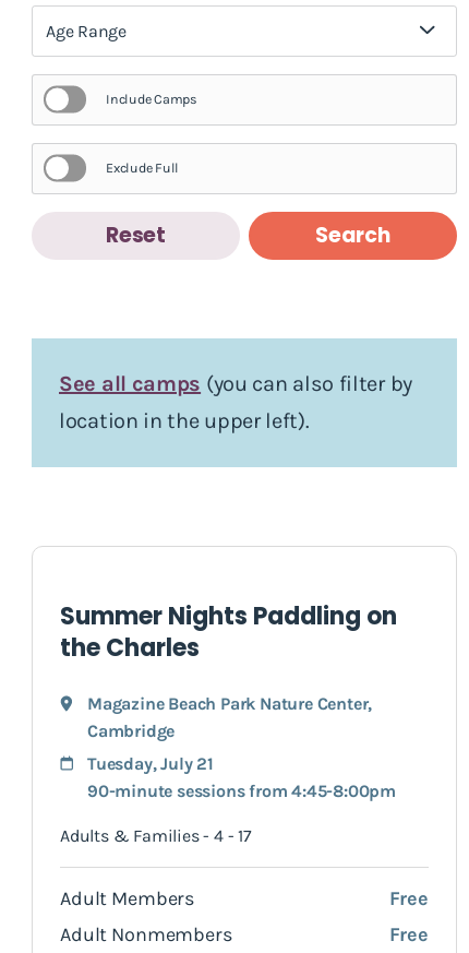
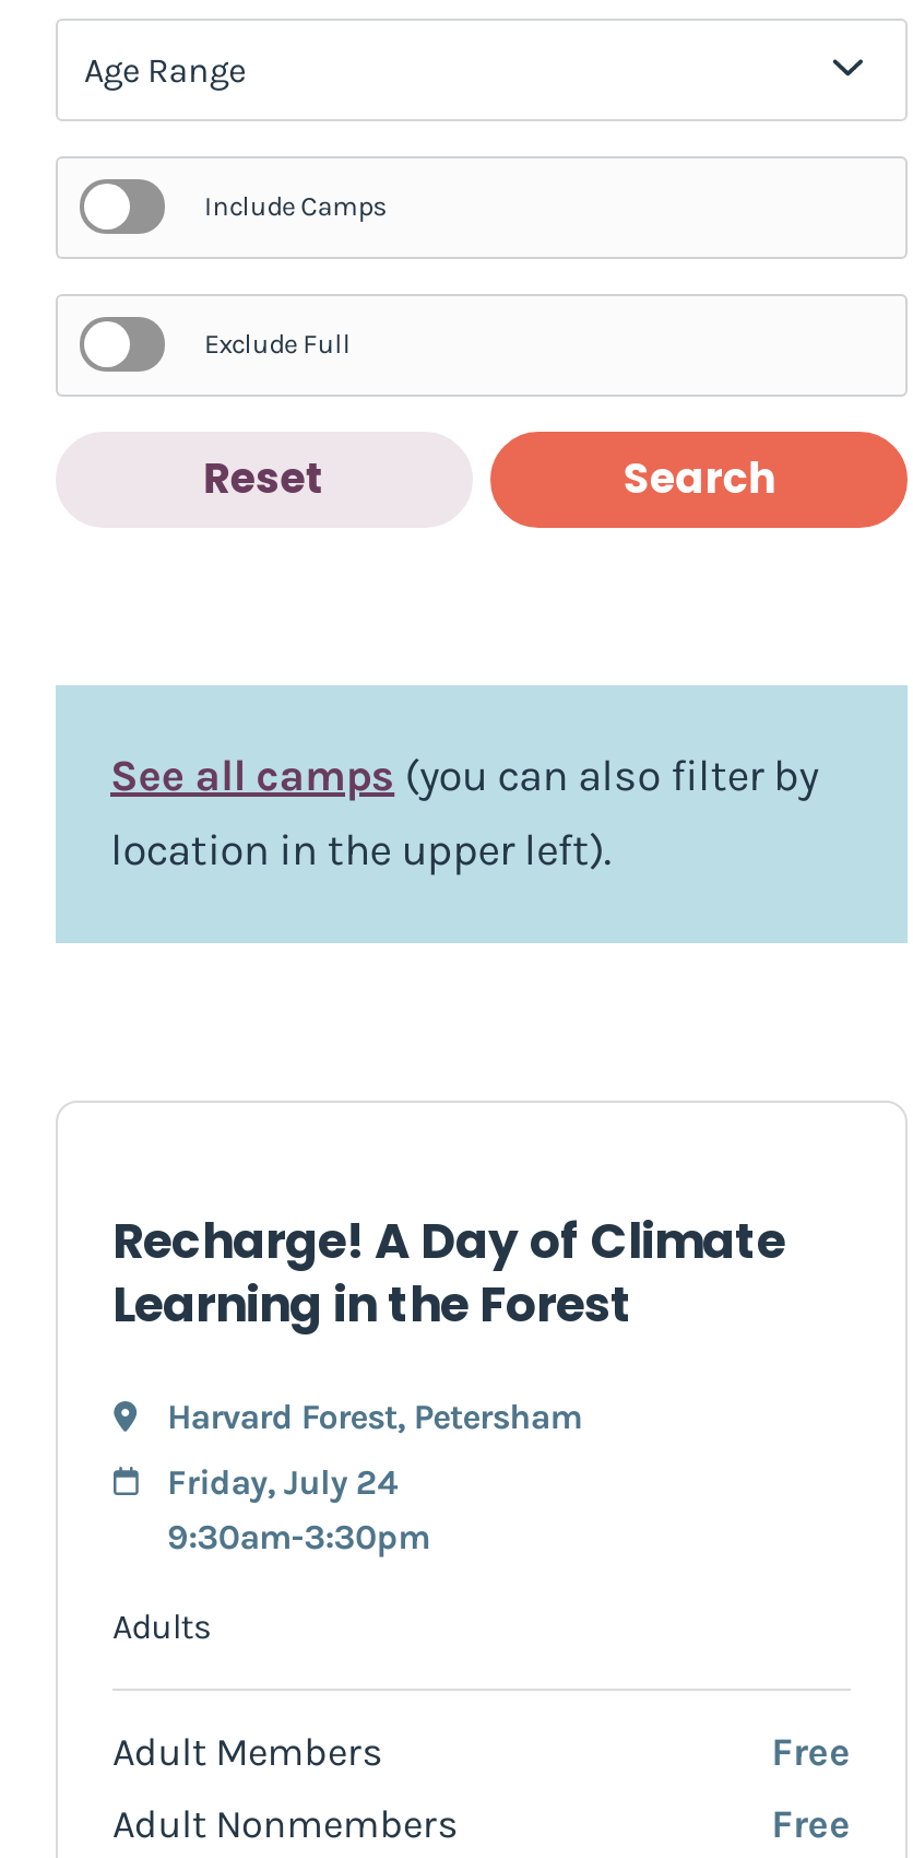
- Summer Nights Paddling on
- the Charles
+ Recharge! A Day of Climate
+ Learning in the Forest

- Magazine Beach Park Nature Center,
- Cambridge
+ Harvard Forest, Petersham

- Tuesday, July 21
- 90-minute sessions from 4:45-8:00pm
+ Friday, July 24
+ 9:30am-3:30pm

- Adults & Families - 4 - 17
+ Adults
